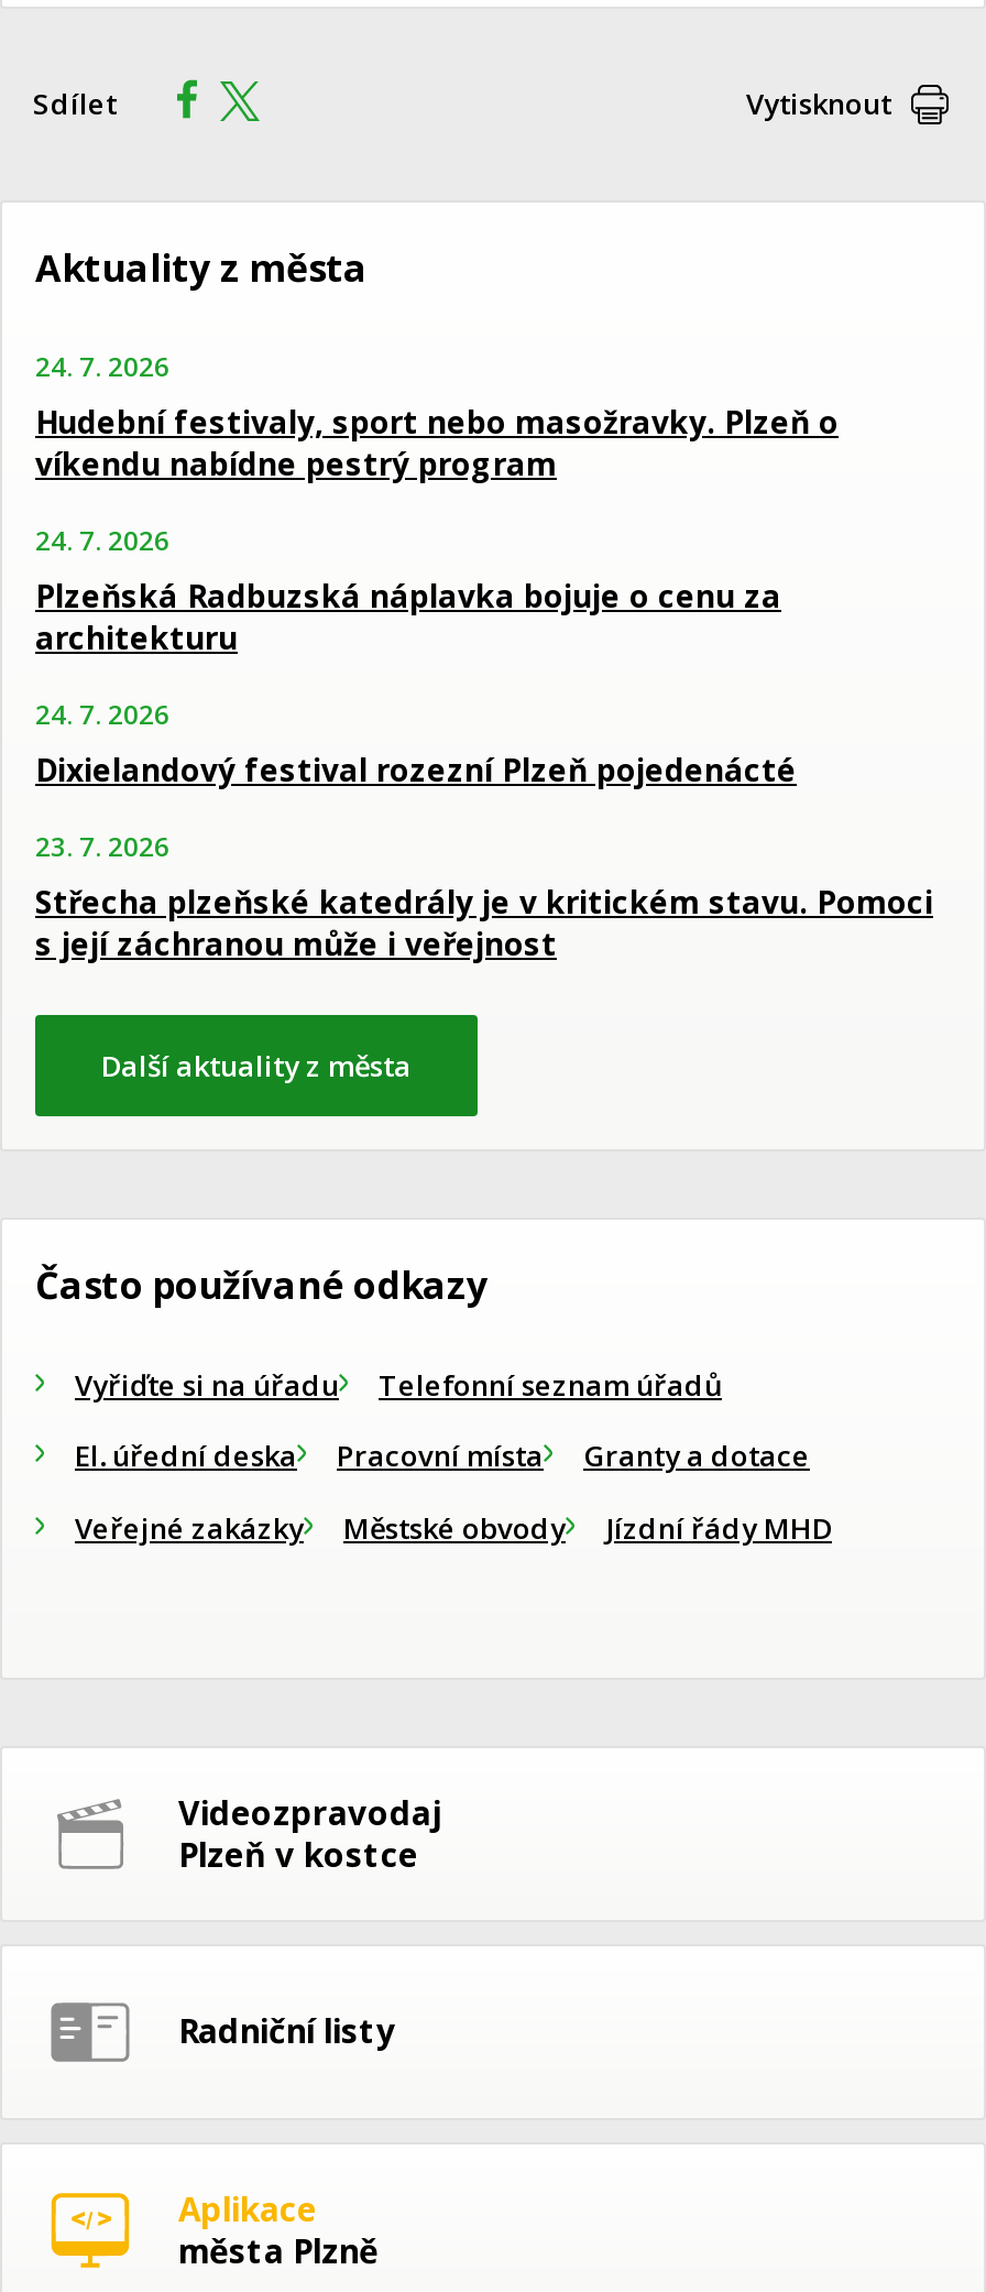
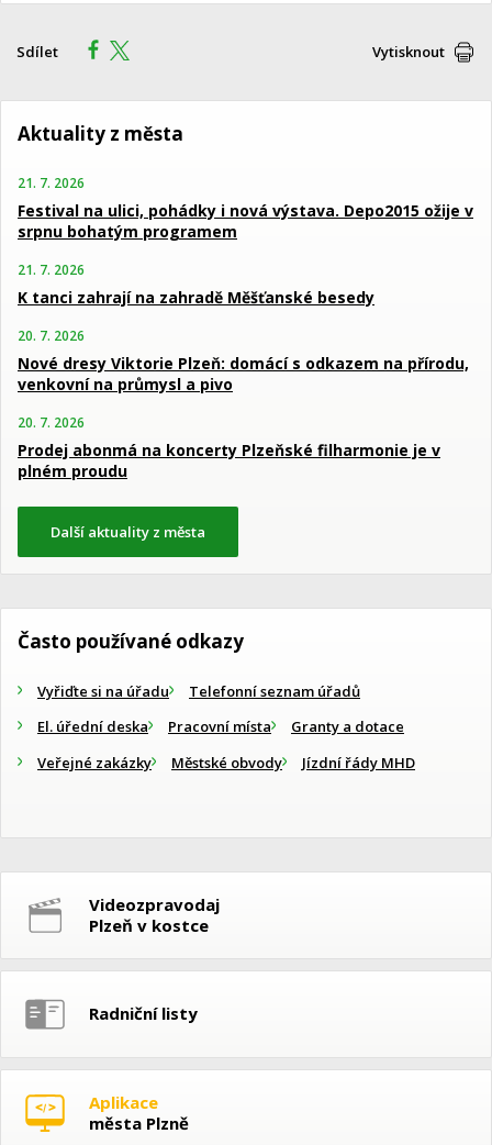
- 24. 7. 2026
- Hudební festivaly, sport nebo masožravky. Plzeň o
- víkendu nabídne pestrý program
+ 21. 7. 2026
+ Festival na ulici, pohádky i nová výstava. Depo2015 ožije v
+ srpnu bohatým programem

- 24. 7. 2026
- Plzeňská Radbuzská náplavka bojuje o cenu za
- architekturu
+ 21. 7. 2026
+ K tanci zahrají na zahradě Měšťanské besedy

- 24. 7. 2026
- Dixielandový festival rozezní Plzeň pojedenácté
+ 20. 7. 2026
+ Nové dresy Viktorie Plzeň: domácí s odkazem na přírodu,
+ venkovní na průmysl a pivo

- 23. 7. 2026
- Střecha plzeňské katedrály je v kritickém stavu. Pomoci
- s její záchranou může i veřejnost
+ 20. 7. 2026
+ Prodej abonmá na koncerty Plzeňské filharmonie je v
+ plném proudu
